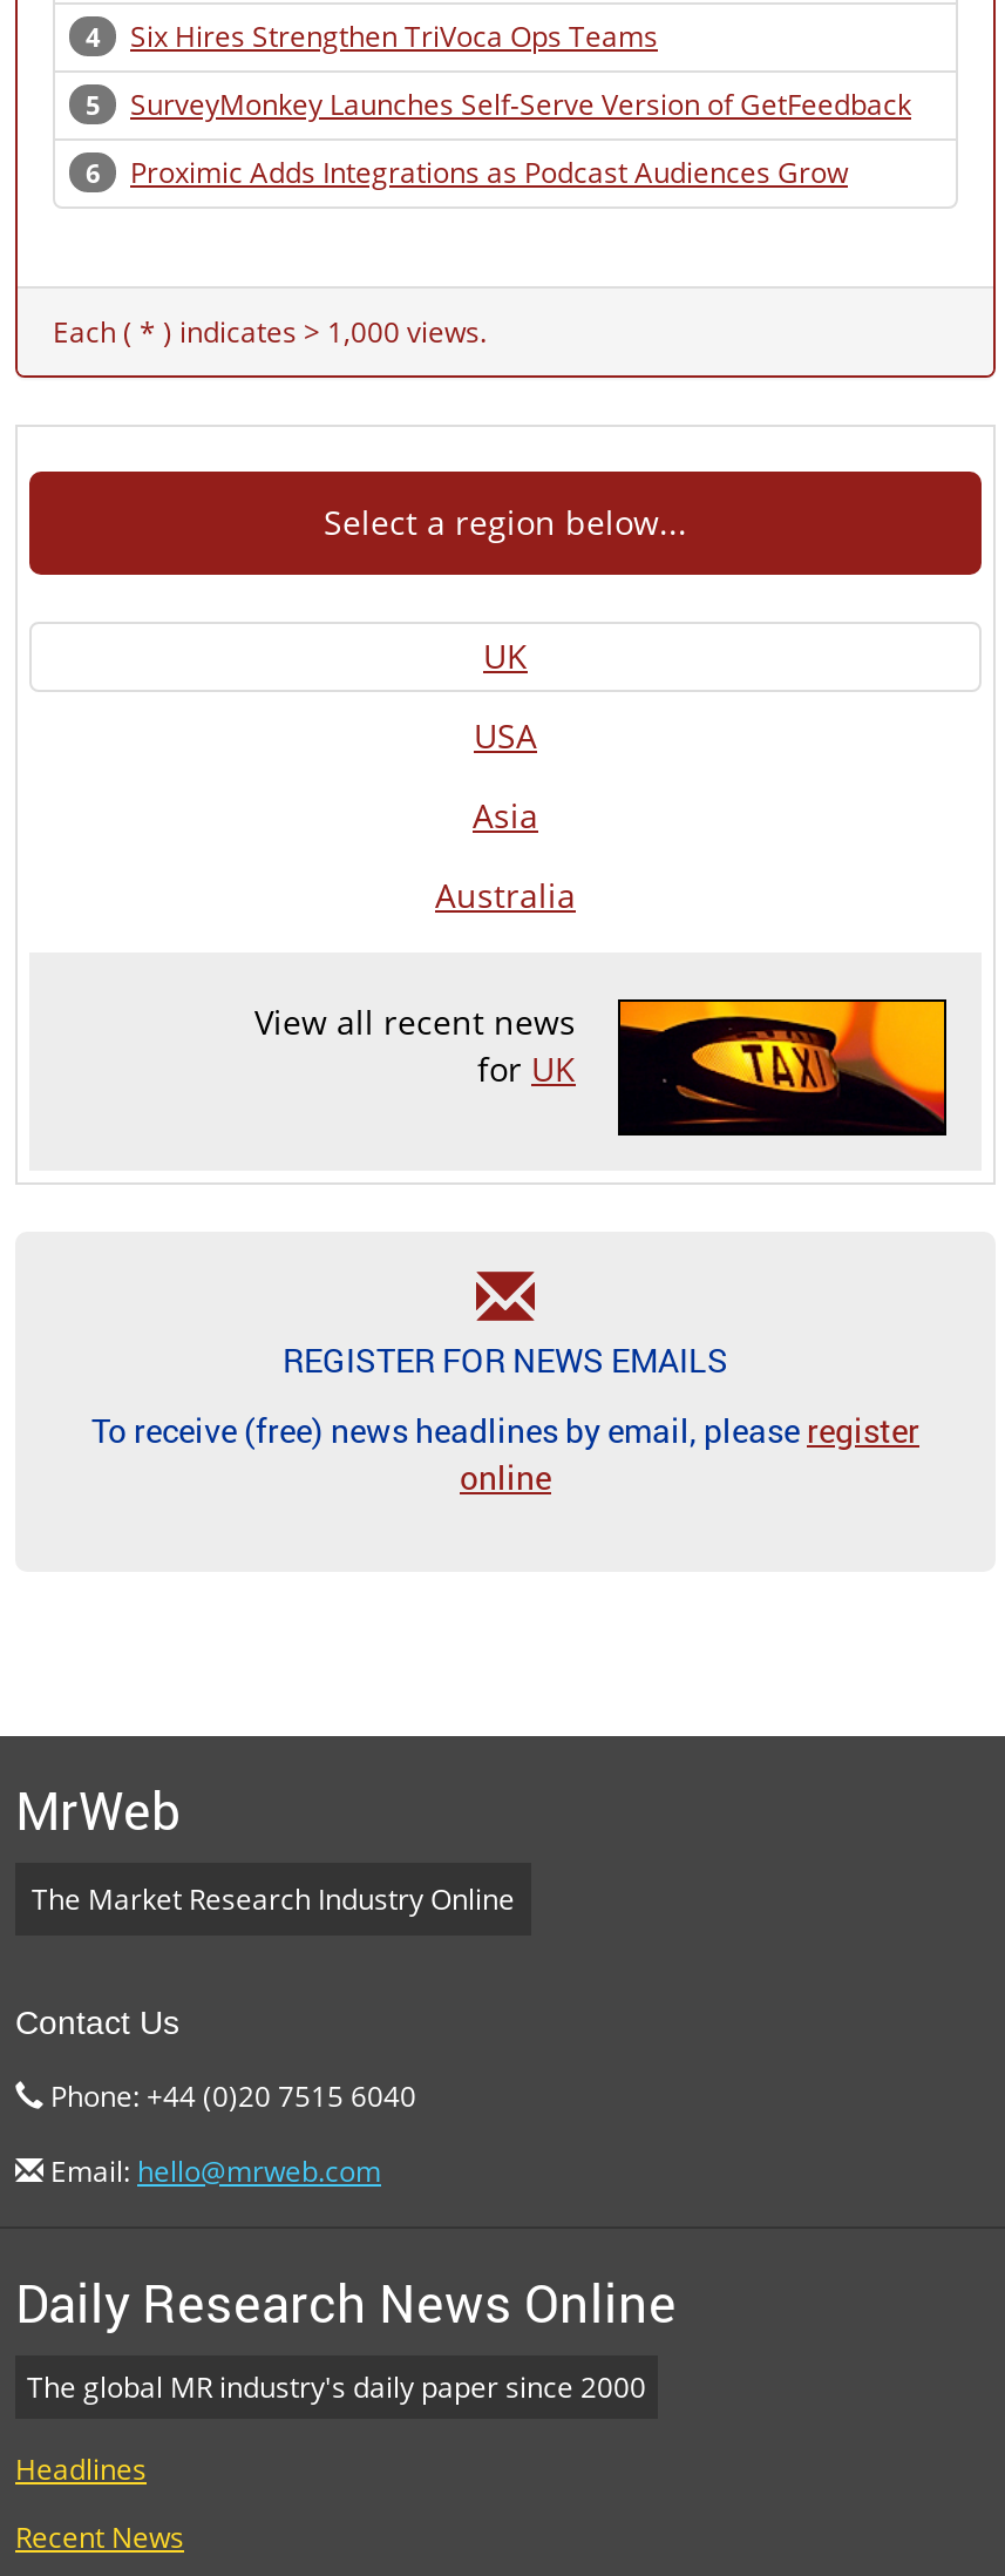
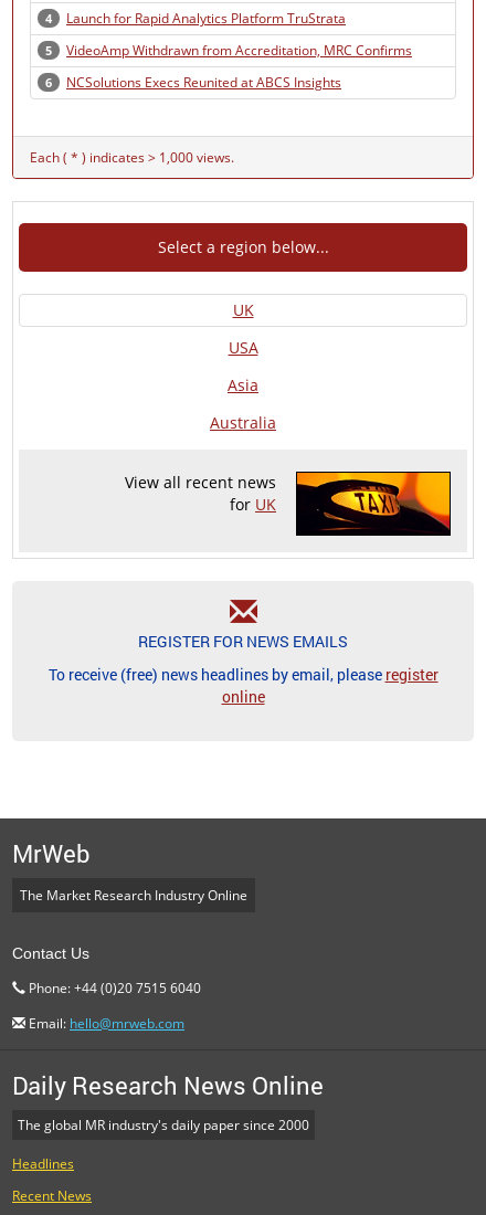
- Six Hires Strengthen TriVoca Ops Teams
+ Launch for Rapid Analytics Platform TruStrata

- SurveyMonkey Launches Self-Serve Version of GetFeedback
+ VideoAmp Withdrawn from Accreditation, MRC Confirms

- Proximic Adds Integrations as Podcast Audiences Grow
+ NCSolutions Execs Reunited at ABCS Insights
